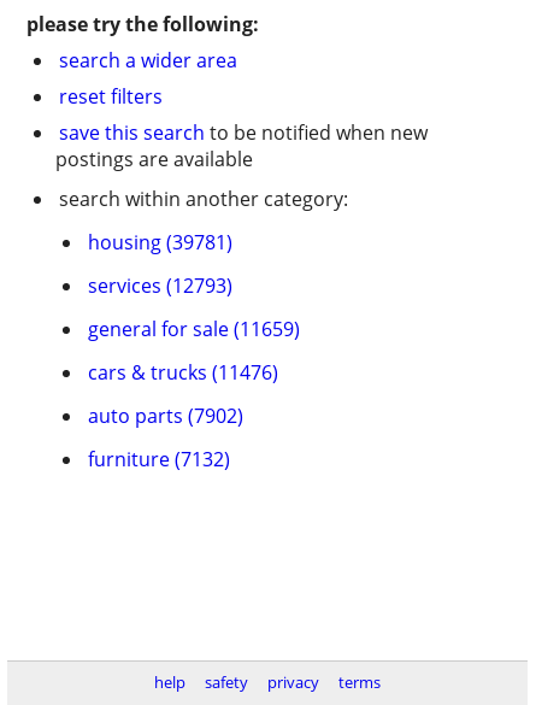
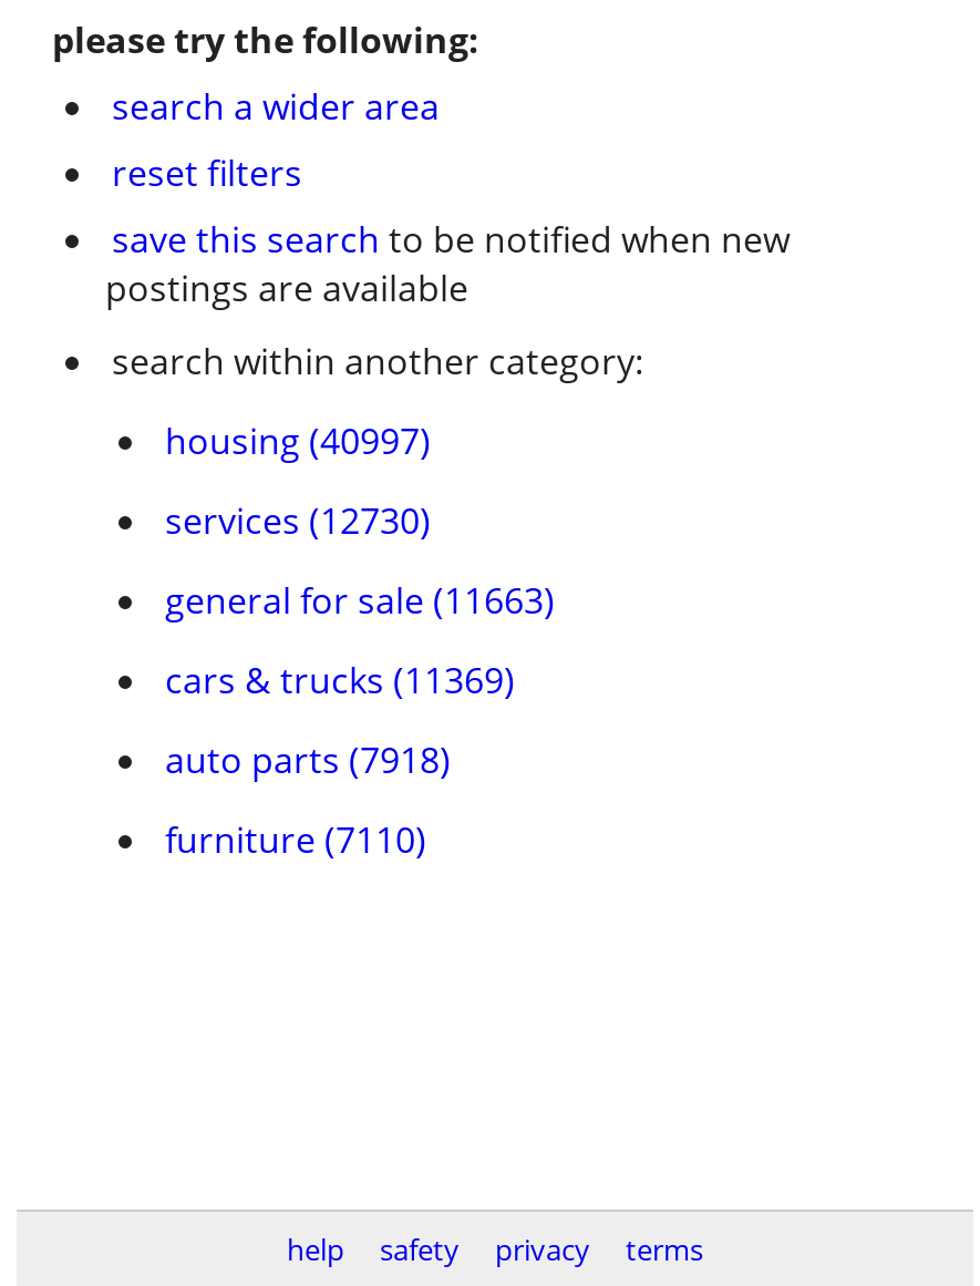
- housing (39781)
+ housing (40997)

- services (12793)
+ services (12730)

- general for sale (11659)
+ general for sale (11663)

- cars & trucks (11476)
+ cars & trucks (11369)

- auto parts (7902)
+ auto parts (7918)

- furniture (7132)
+ furniture (7110)
